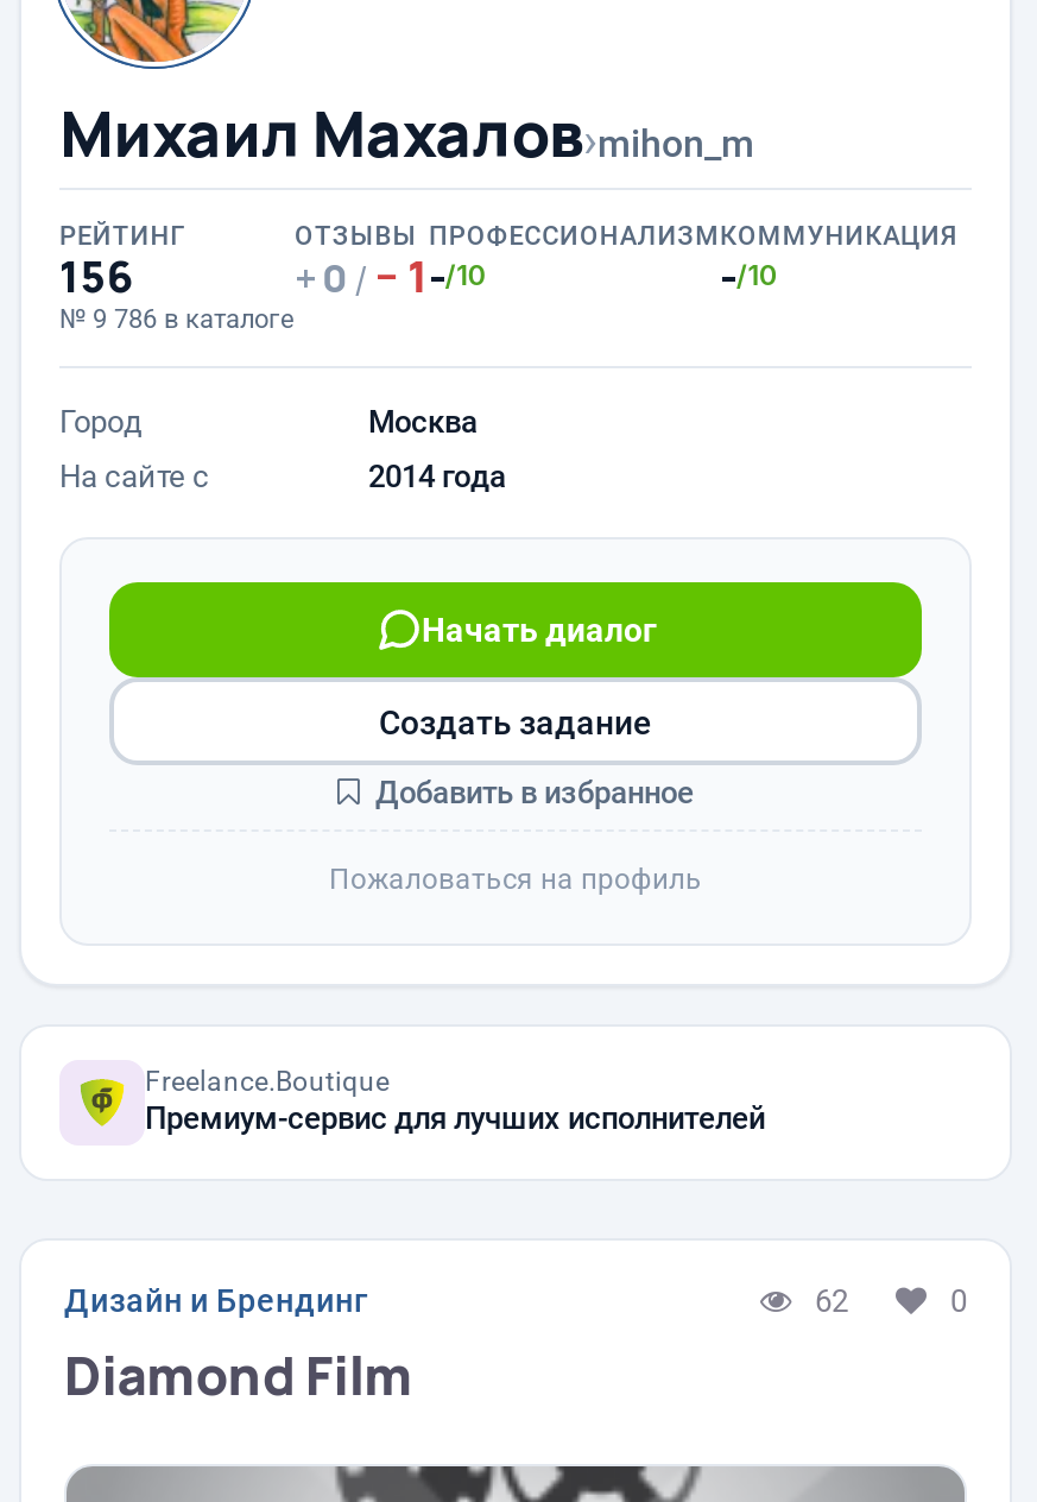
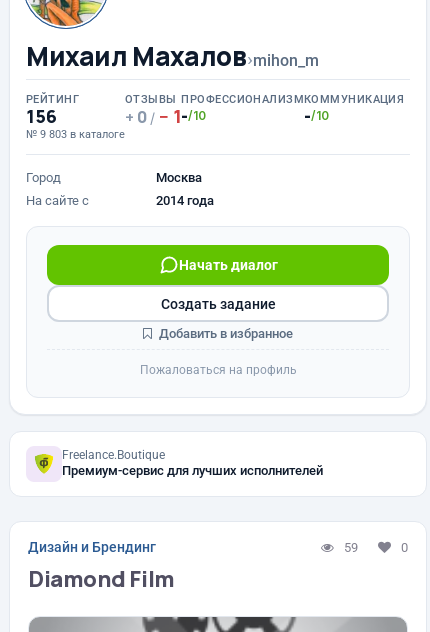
- № 9 786 в каталоге
+ № 9 803 в каталоге

- 62
+ 59
